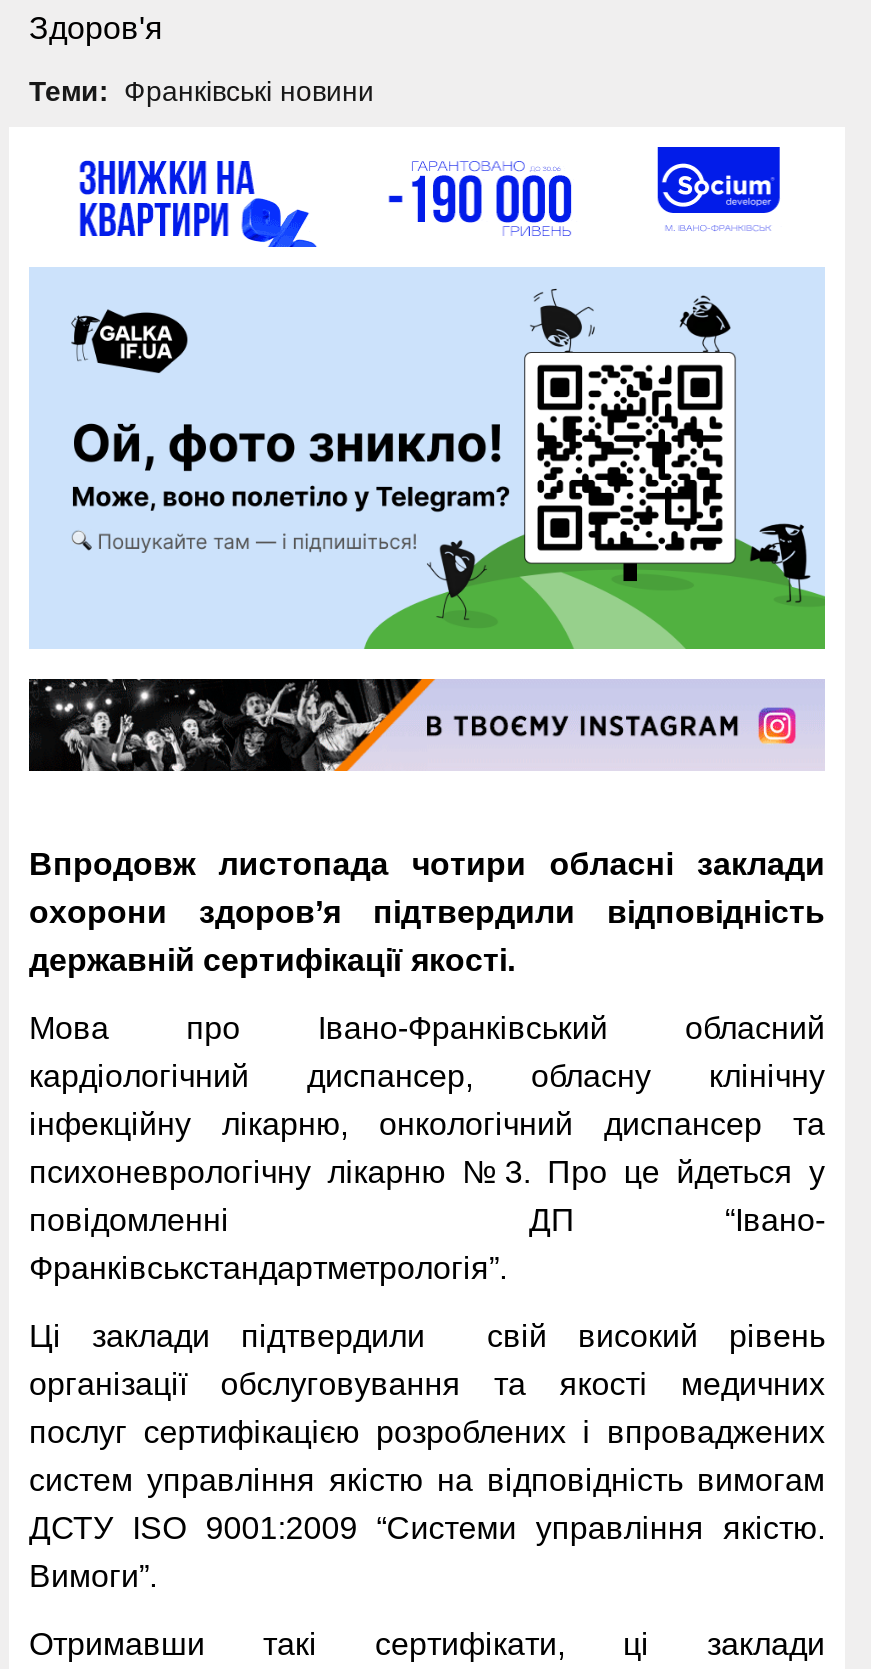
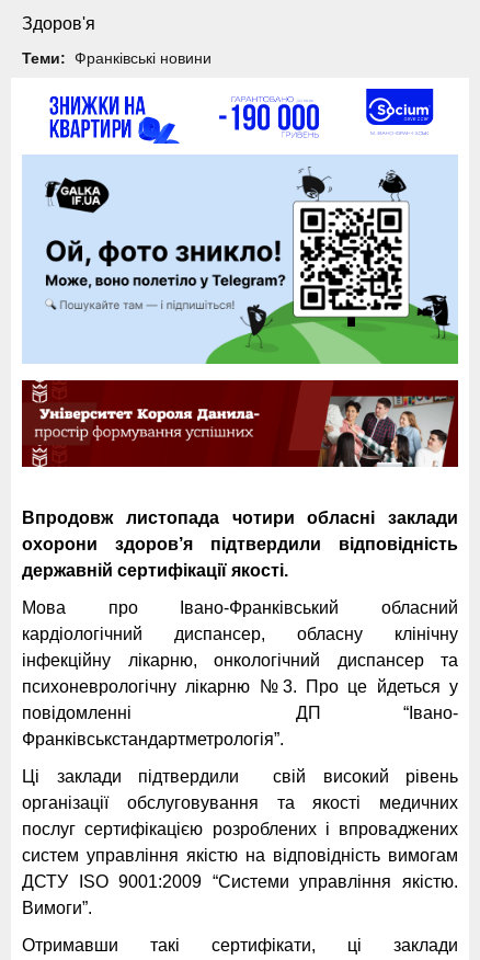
- [image]
+ [image]
